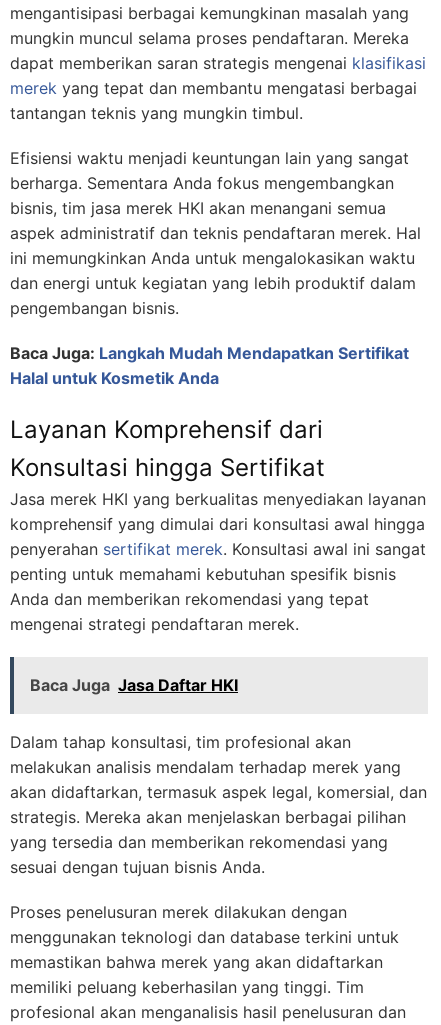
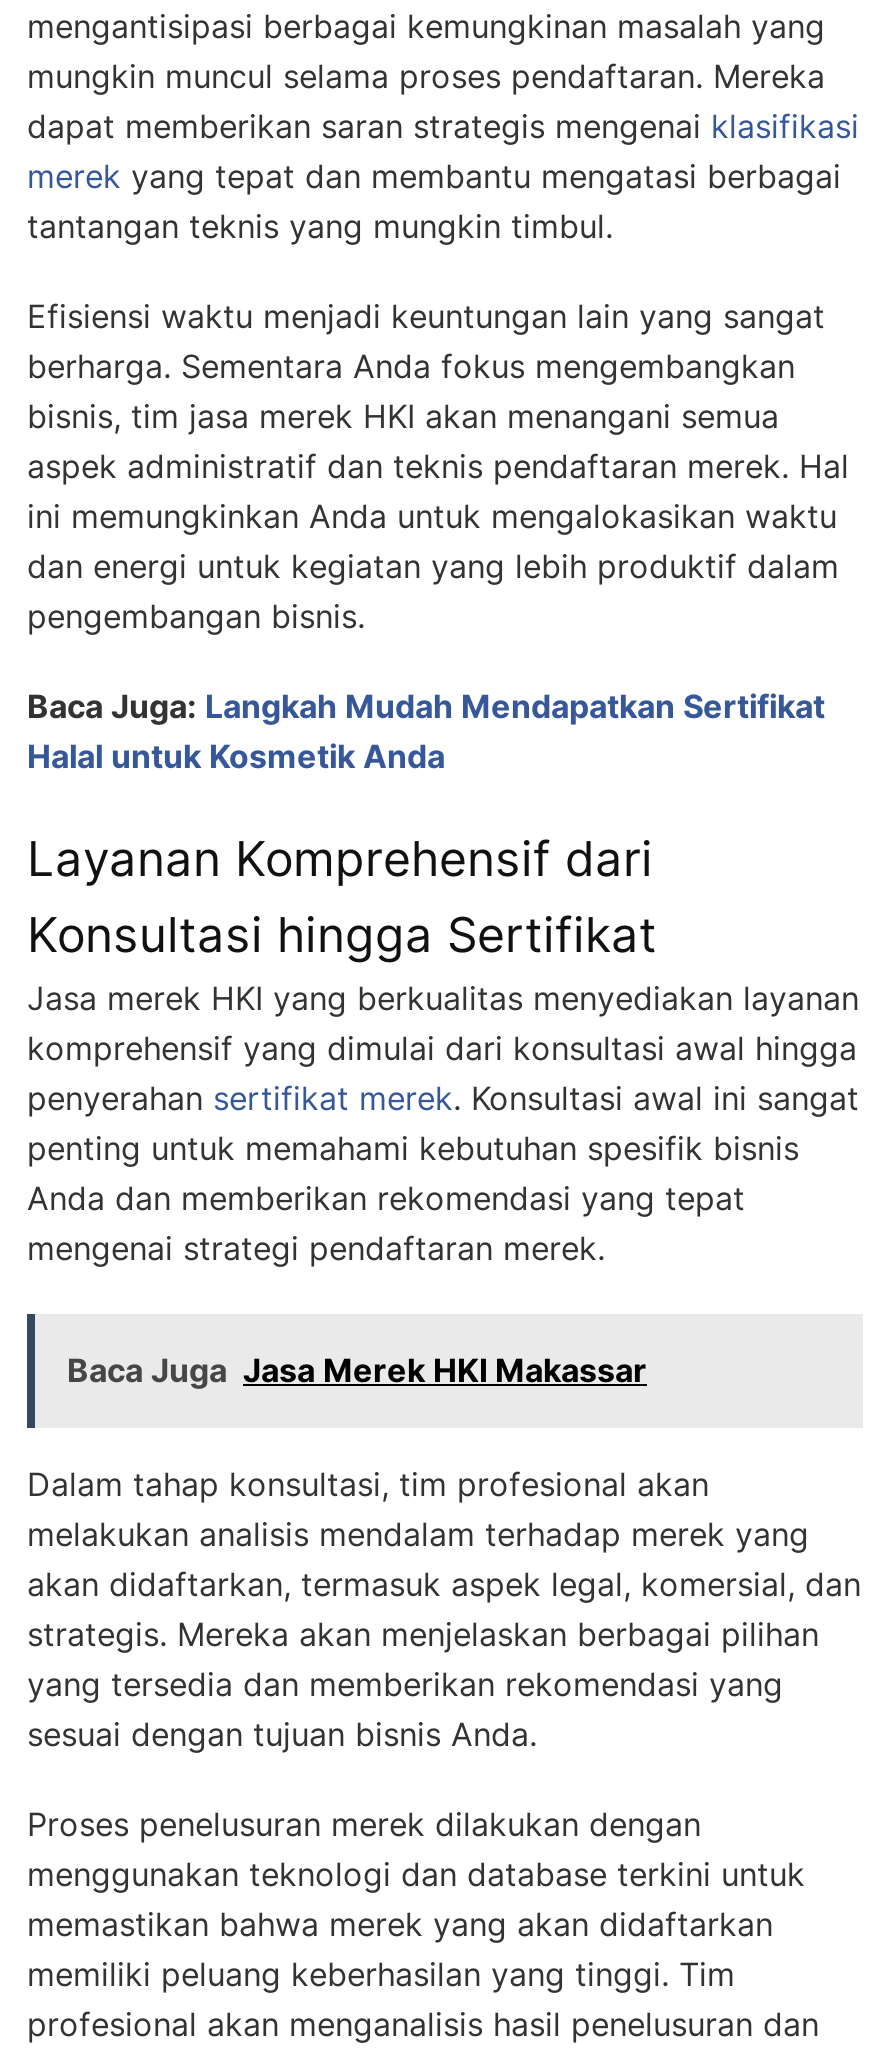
- Baca Juga Jasa Daftar HKI
+ Baca Juga Jasa Merek HKI Makassar
